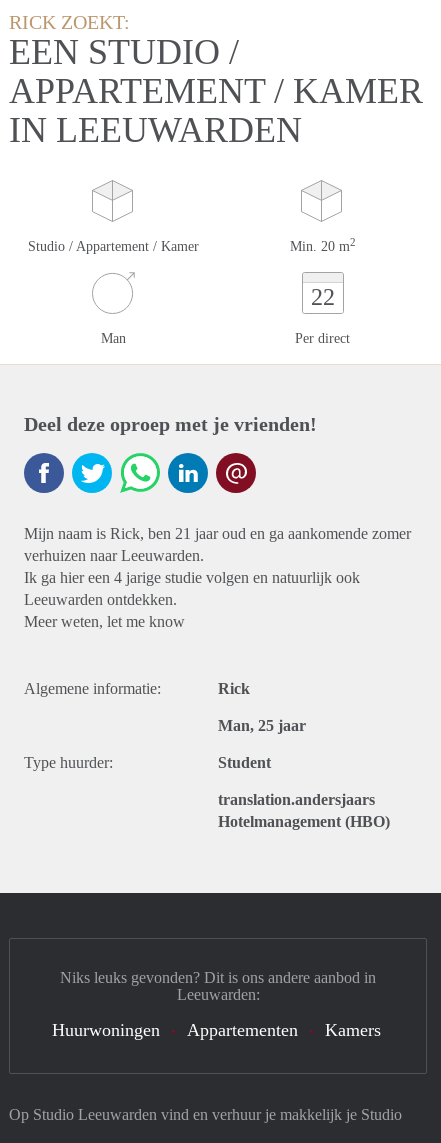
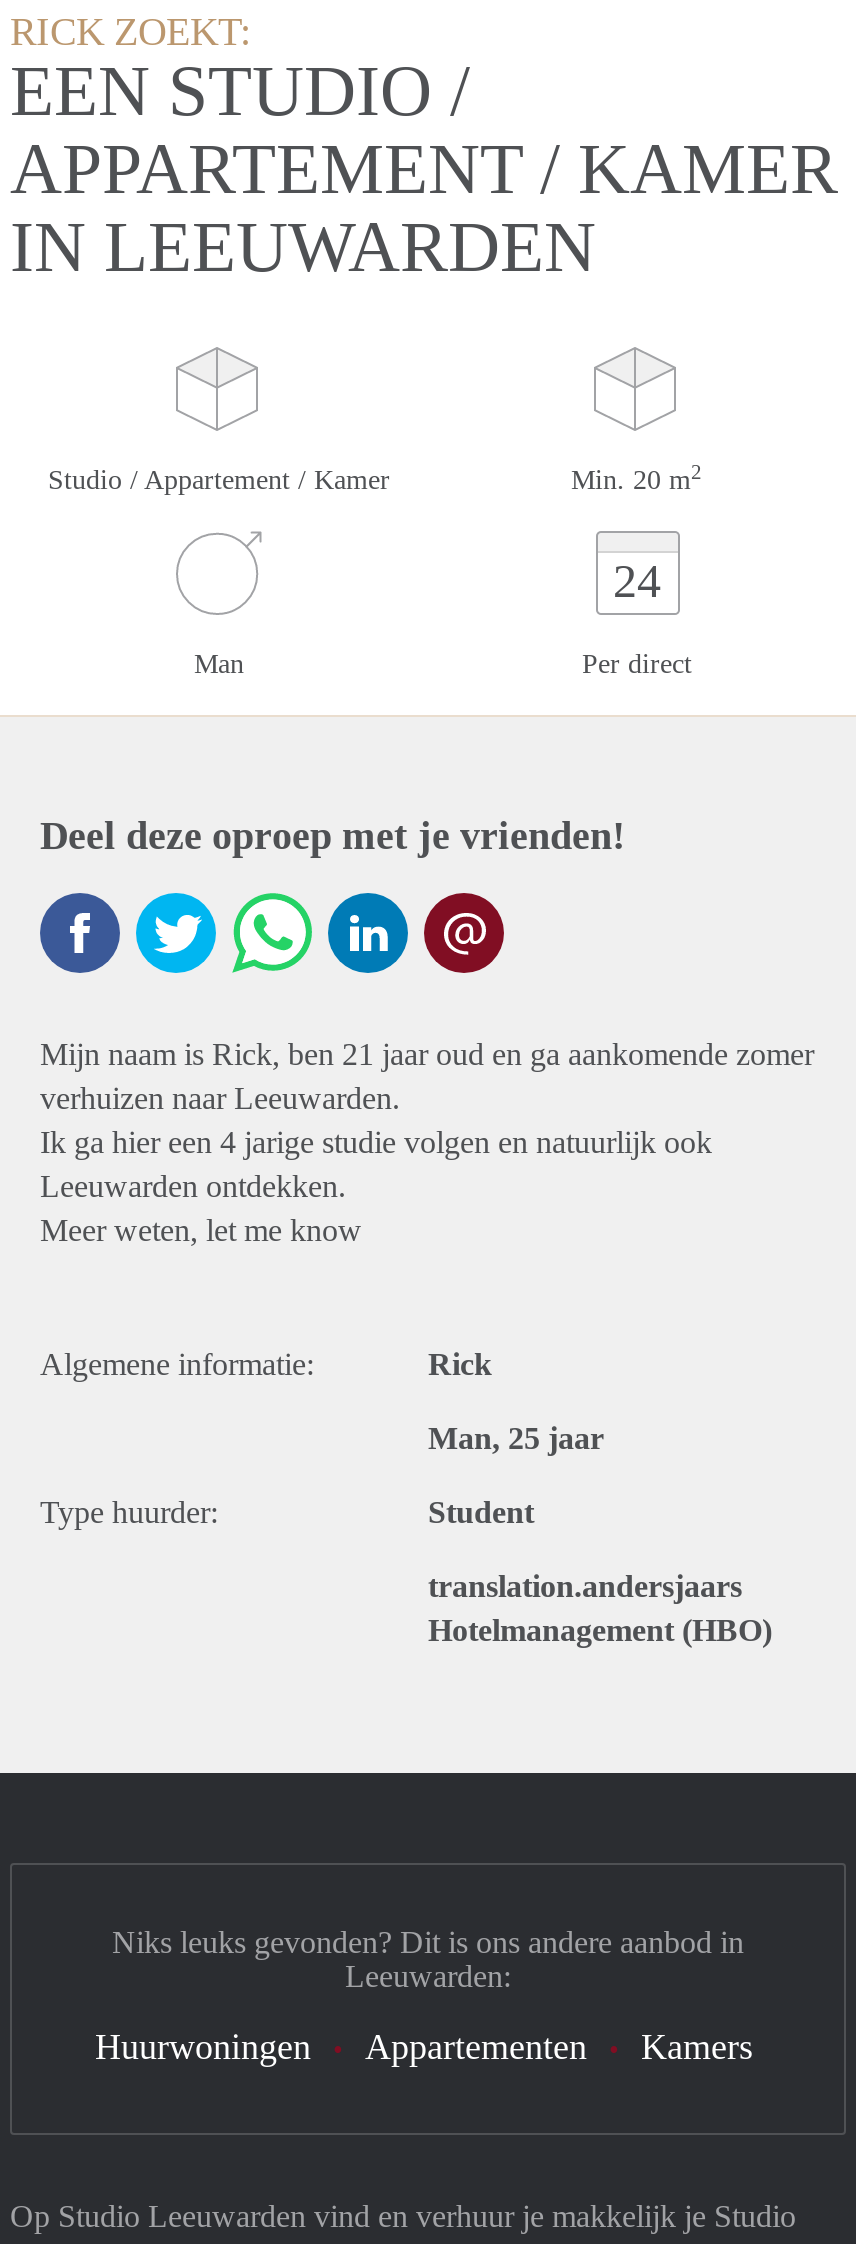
- 22
+ 24
